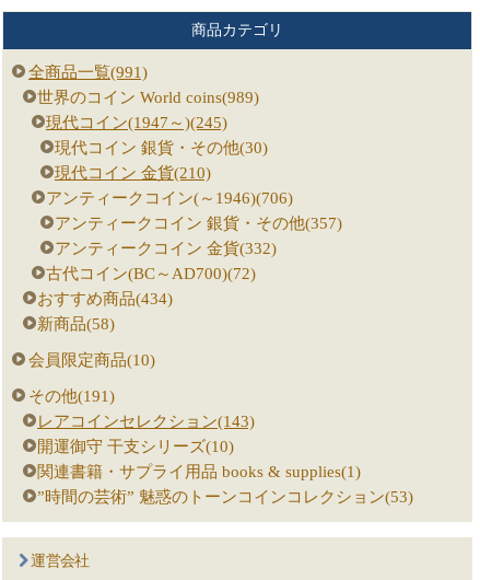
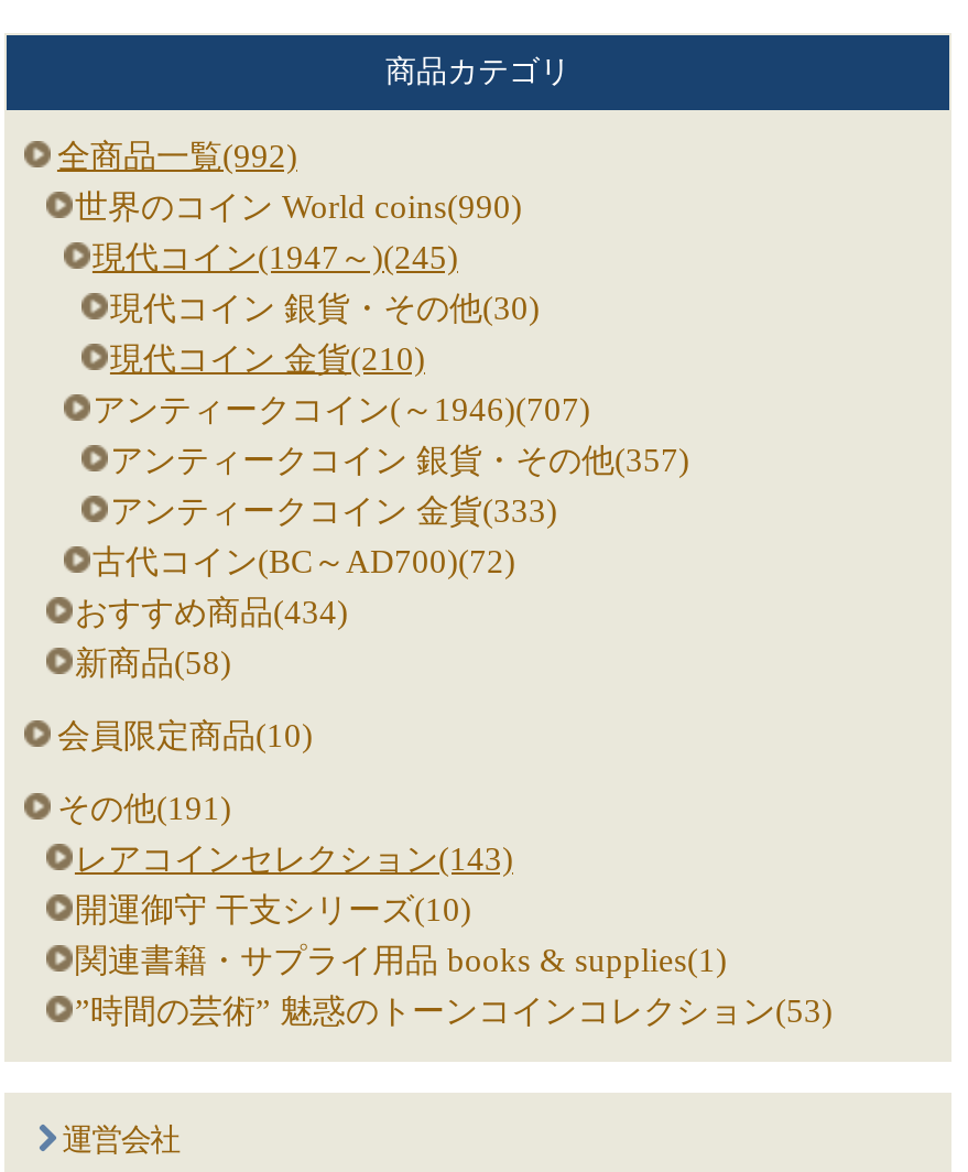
- 全商品一覧(991)
+ 全商品一覧(992)

- 世界のコイン World coins(989)
+ 世界のコイン World coins(990)

- アンティークコイン(～1946)(706)
+ アンティークコイン(～1946)(707)

- アンティークコイン 金貨(332)
+ アンティークコイン 金貨(333)
